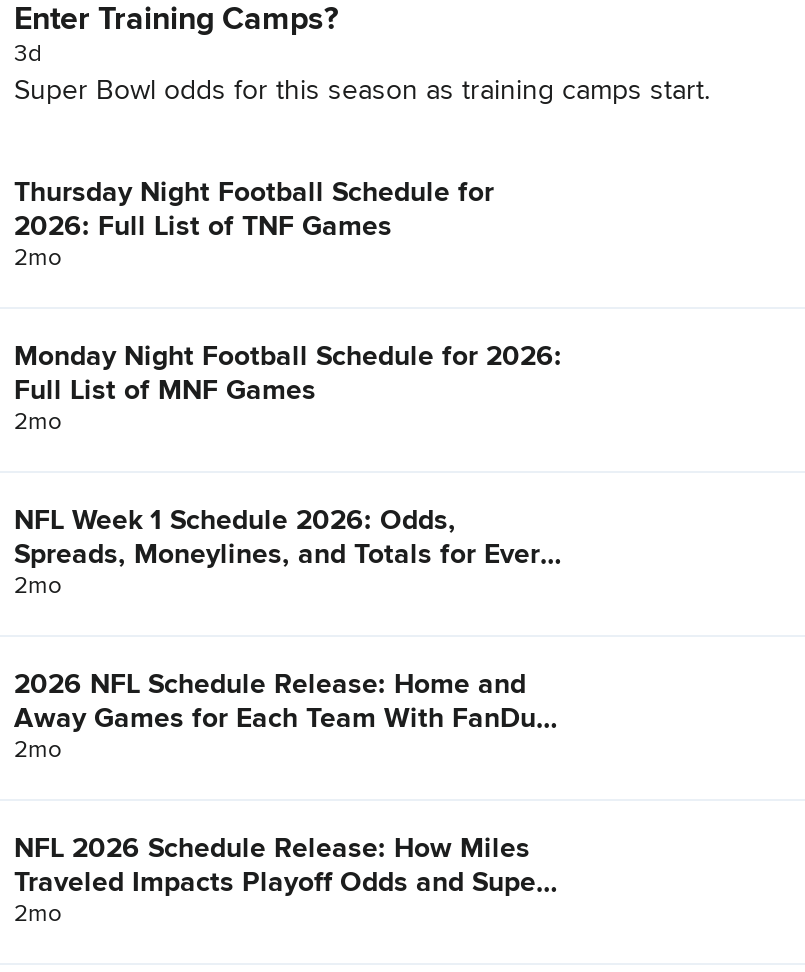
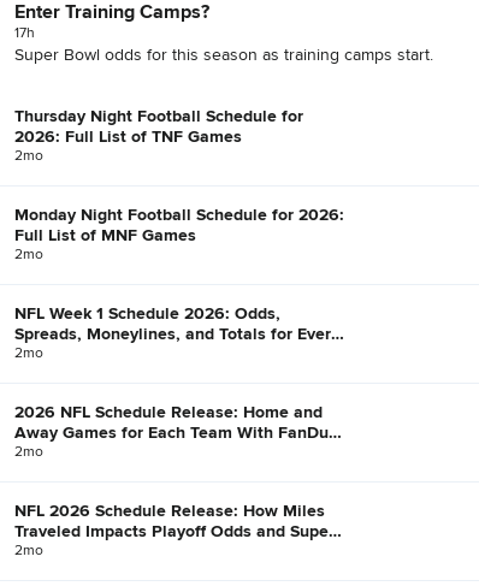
- 3d
+ 17h
